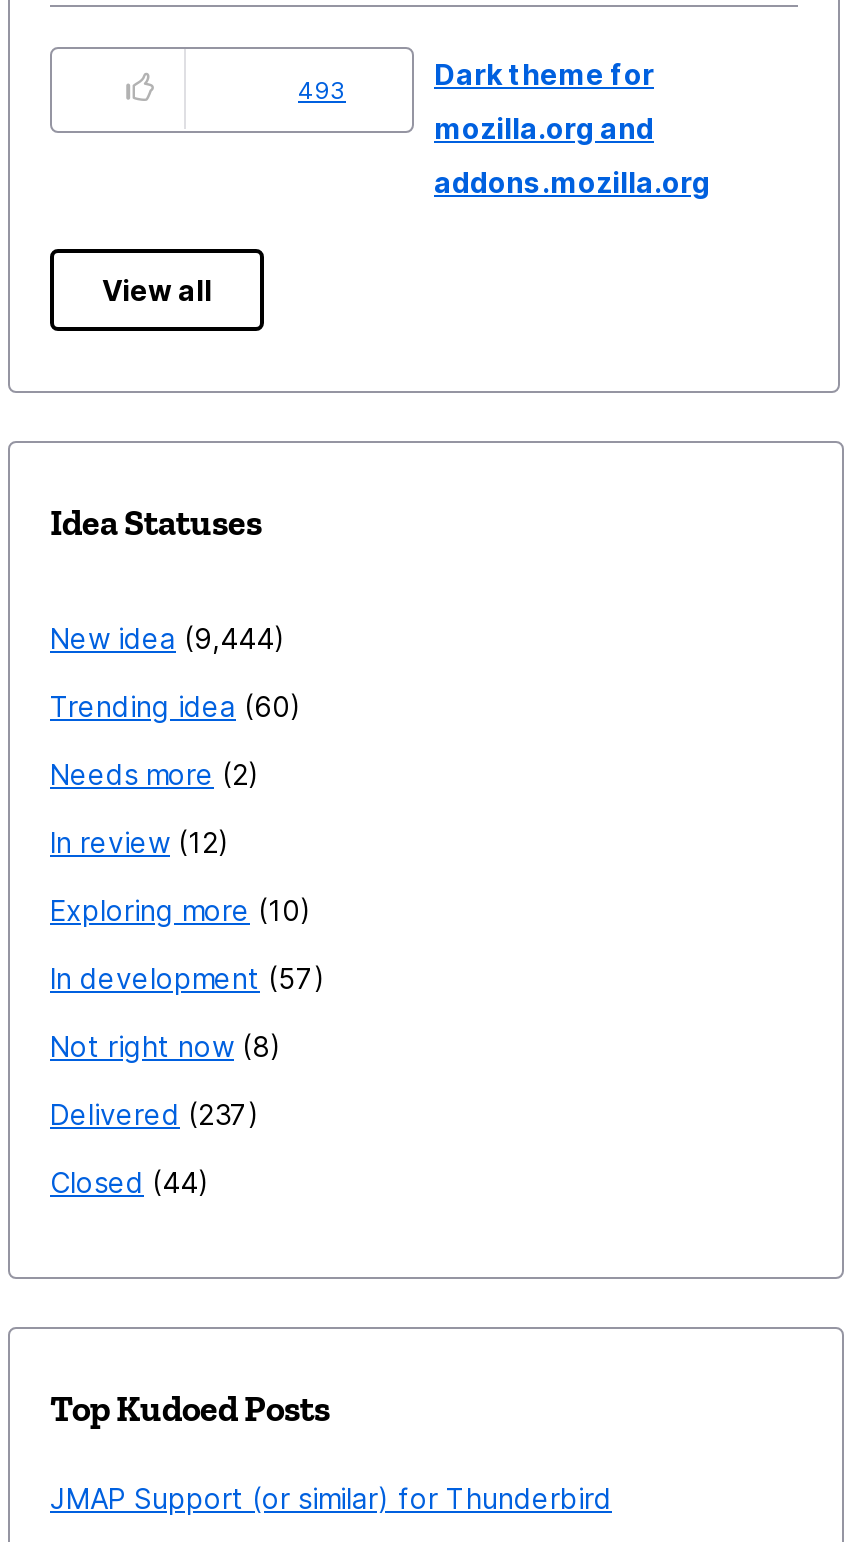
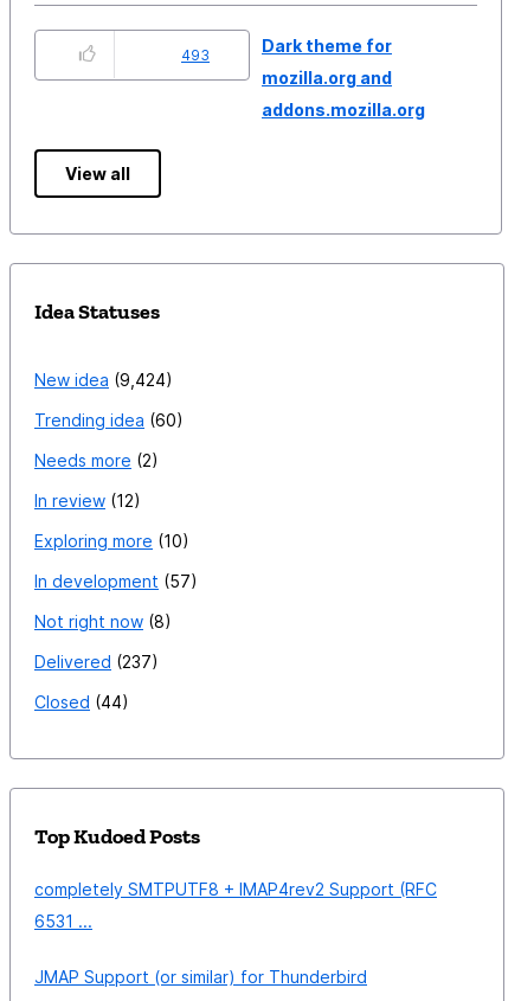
- New idea 9,444
+ New idea 9,424

+ completely SMTPUTF8 + IMAP4rev2 Support (RFC
+ 6531 ...
